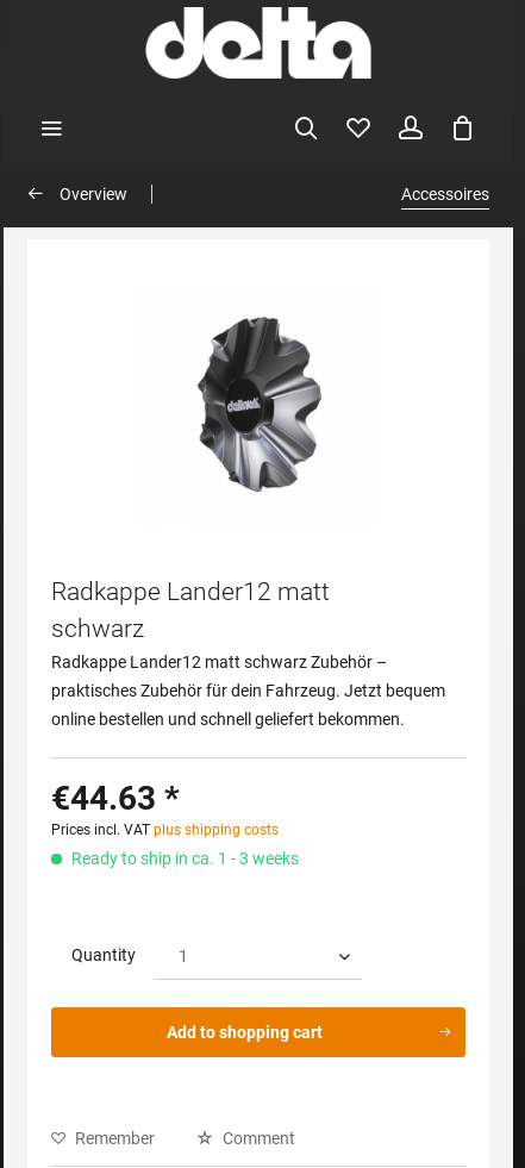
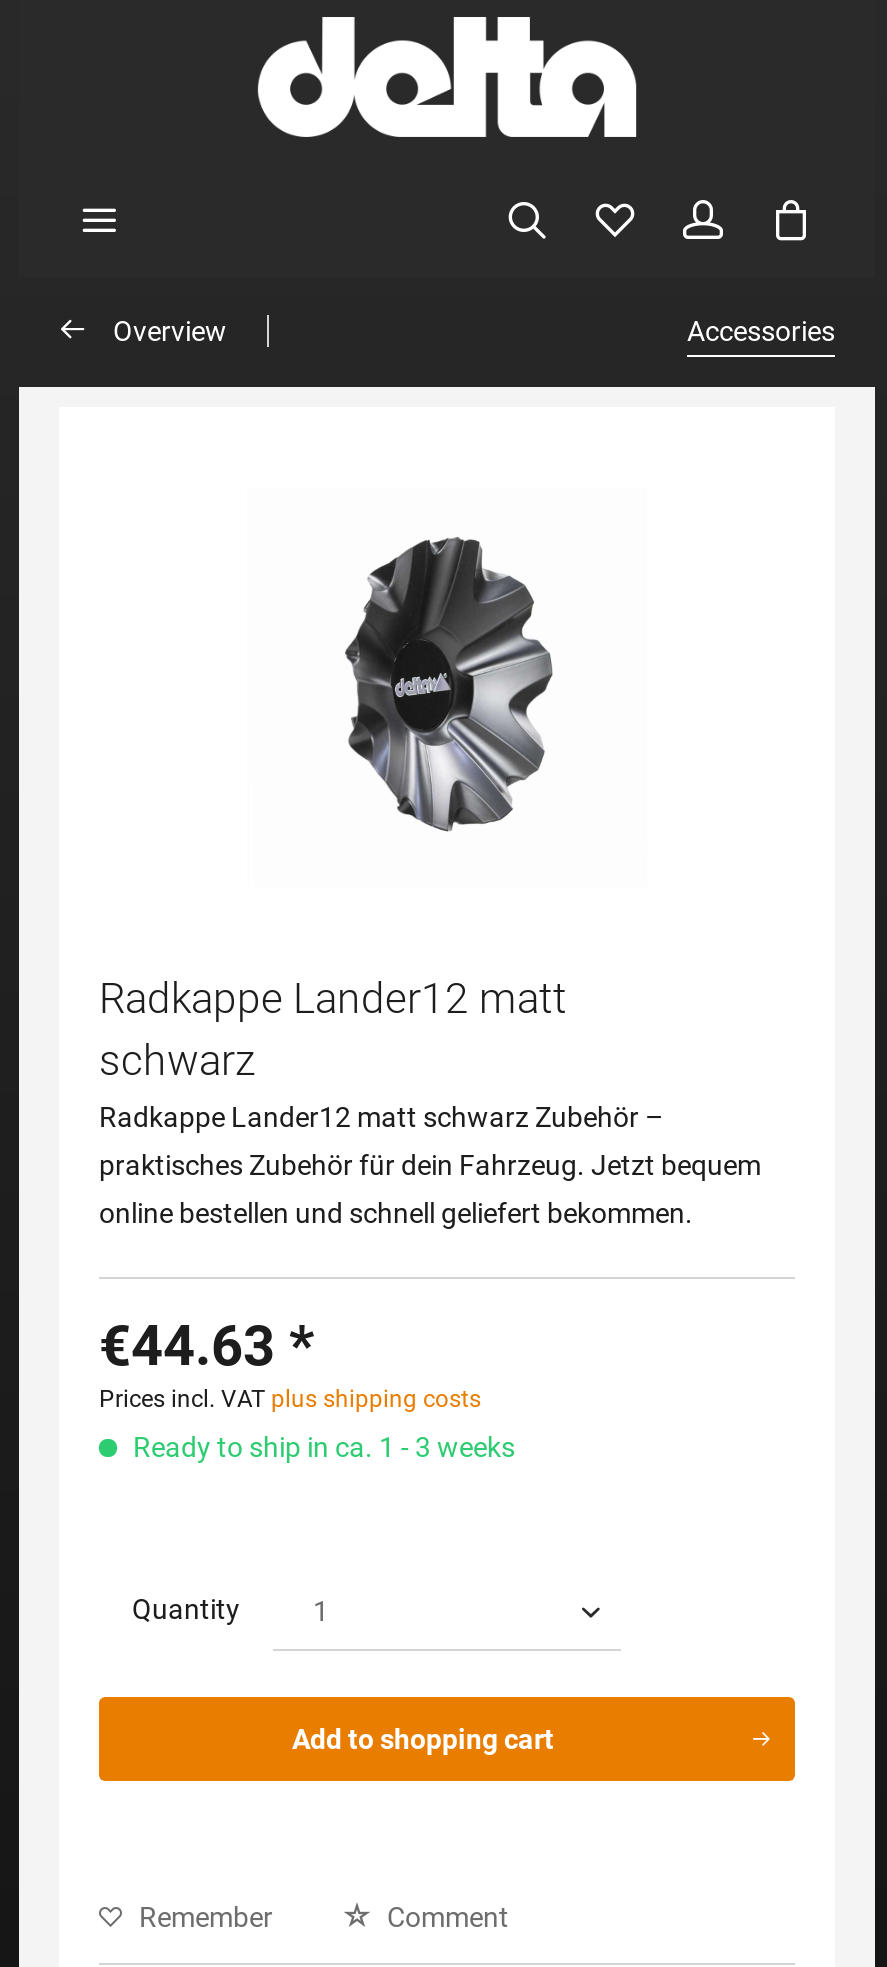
- Accessoires
+ Accessories
